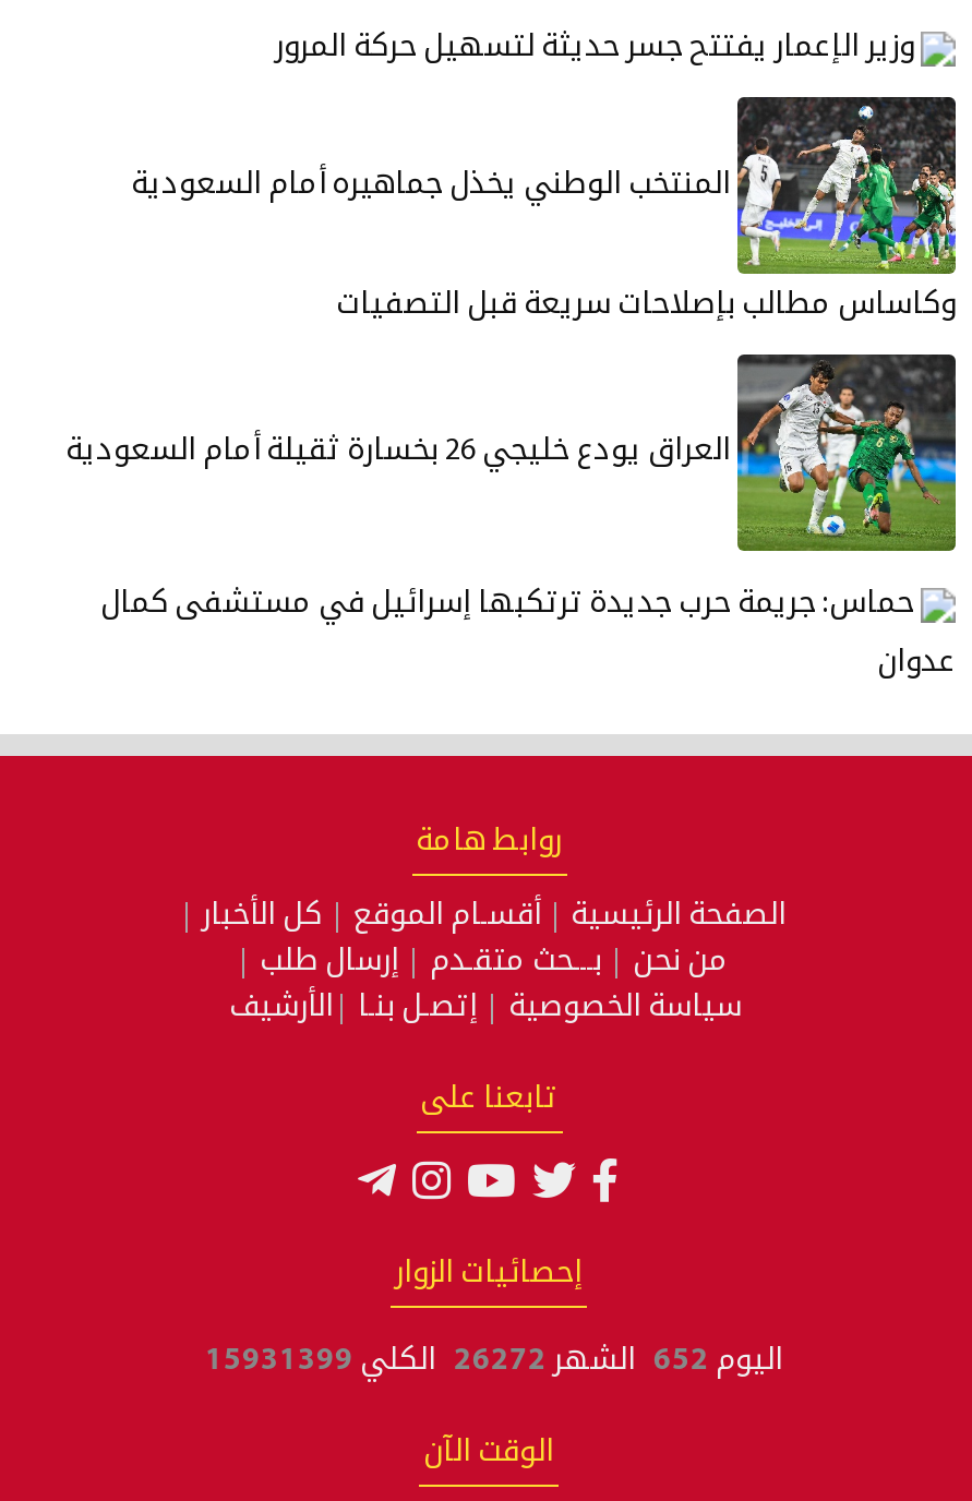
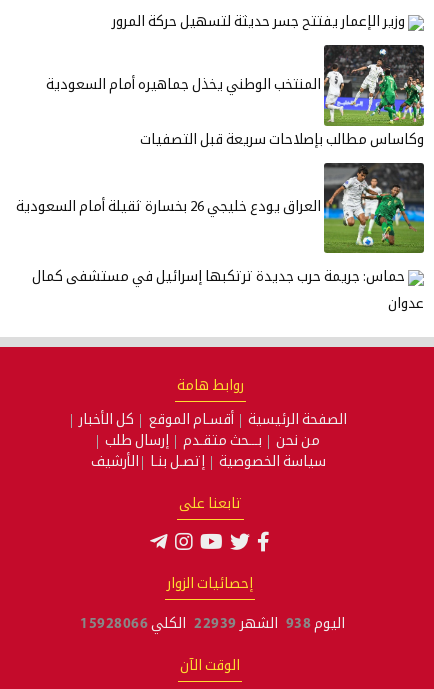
- اليوم 652 الشهر 26272 الكلي 15931399
+ اليوم 938 الشهر 22939 الكلي 15928066
